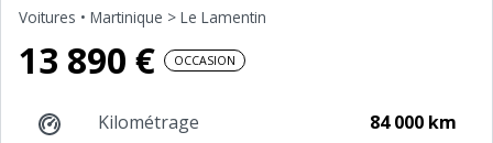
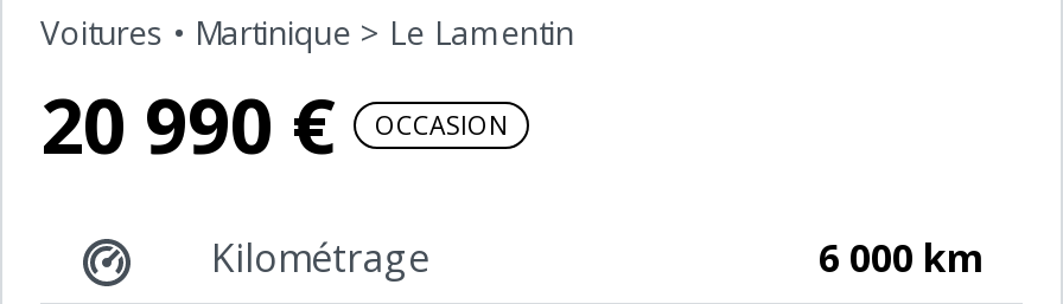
- 13 890 € OCCASION
+ 20 990 € OCCASION

- 84 000 km
+ 6 000 km
